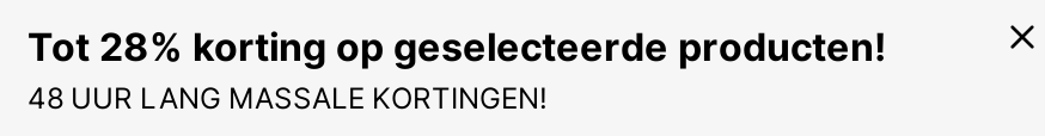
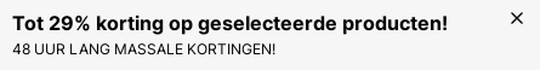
- Tot 28% korting op geselecteerde producten!
+ Tot 29% korting op geselecteerde producten!
